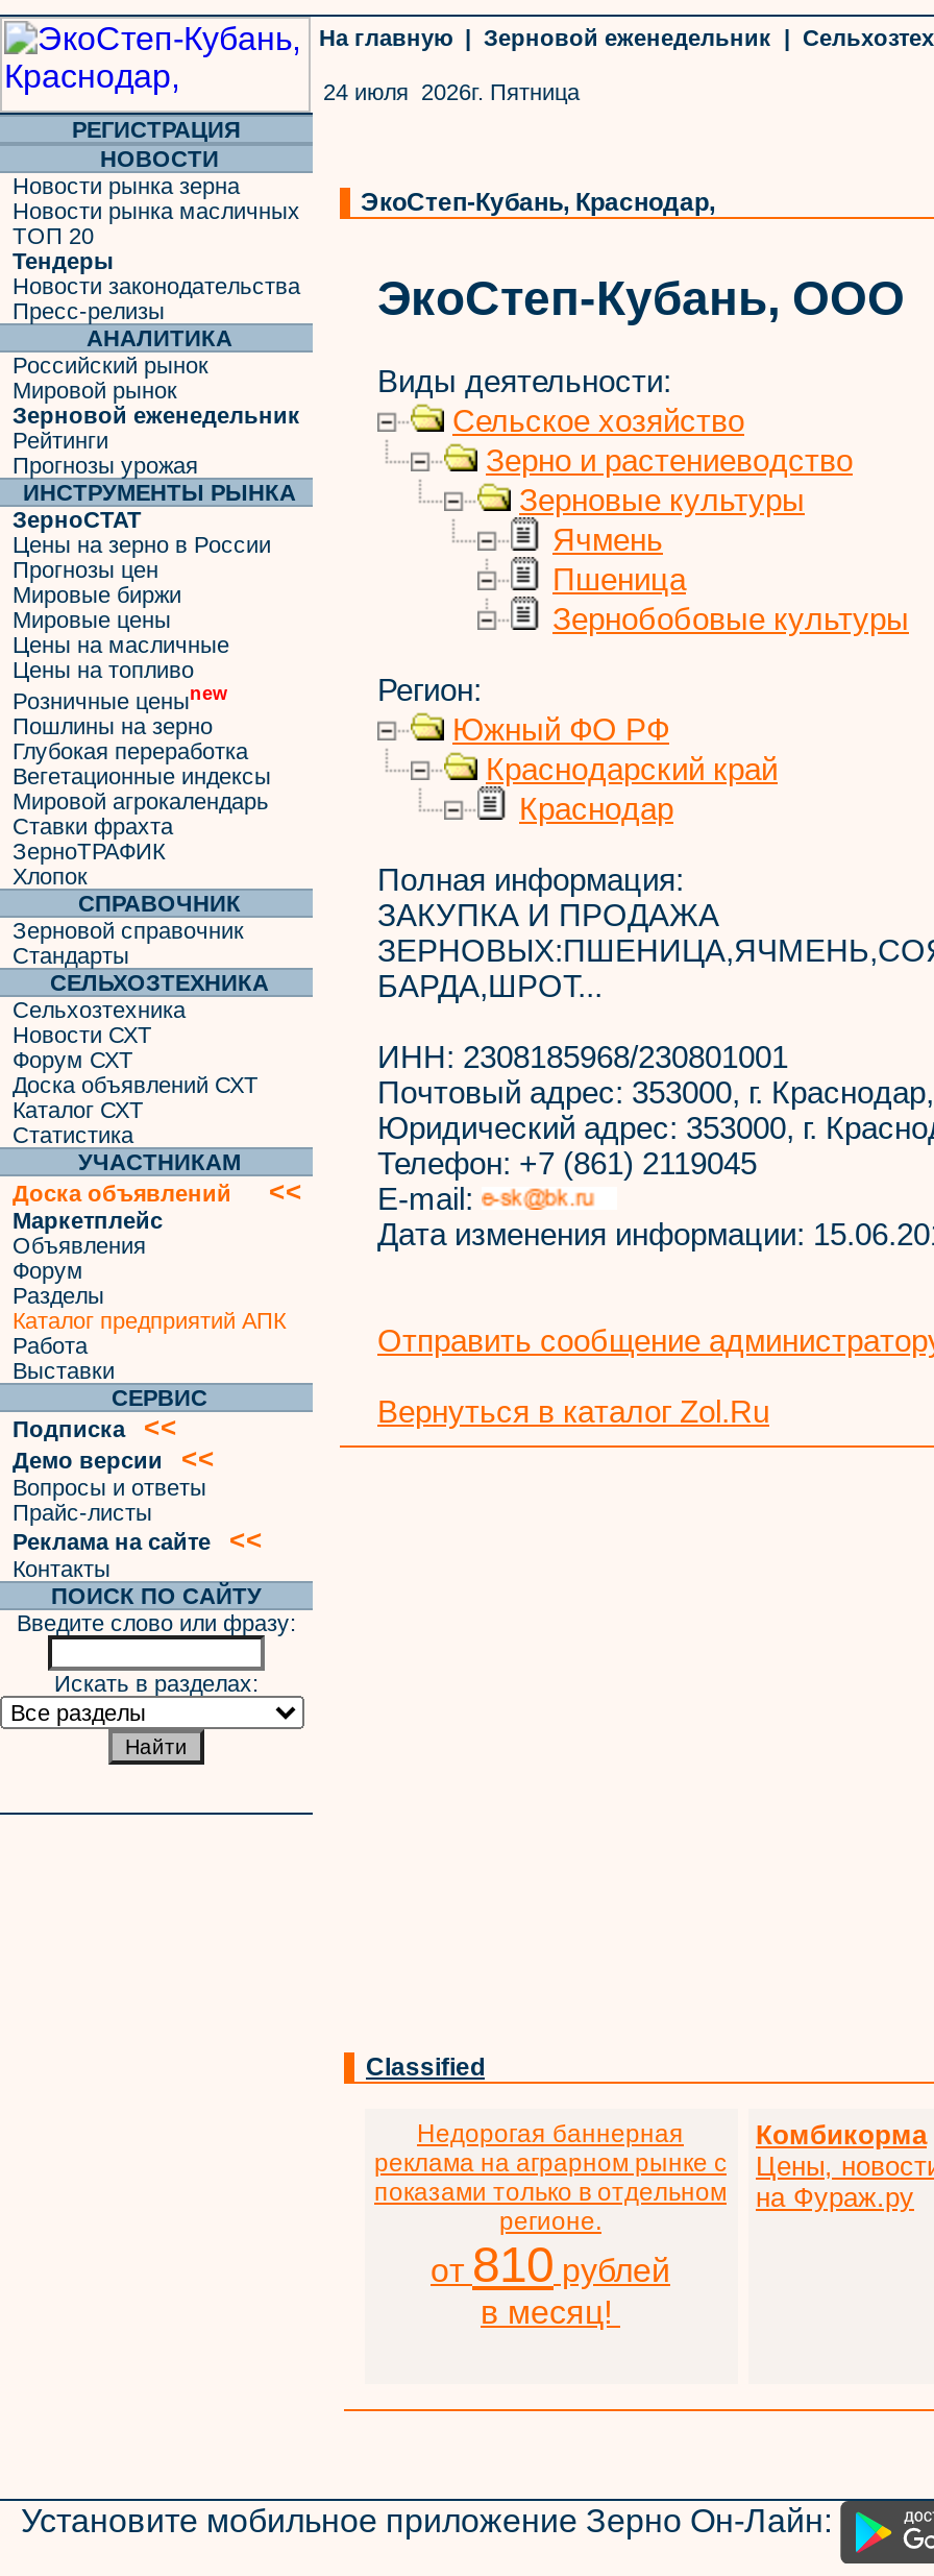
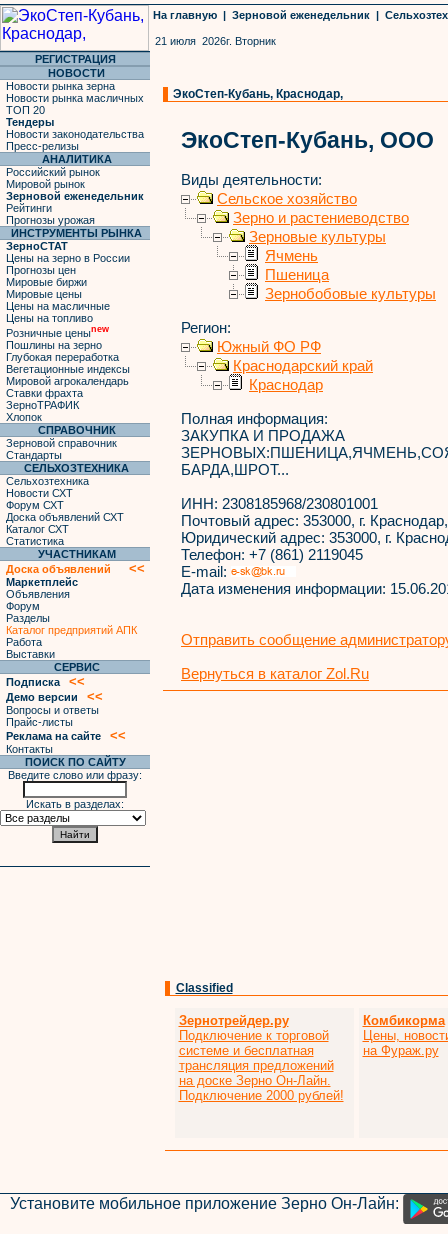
- 24 июля 2026г. Пятница
+ 21 июля 2026г. Вторник

- Недорогая баннерная
- реклама на аграрном рынке с
- показами только в отдельном
- регионе.
- от 810 рублей
- в месяц!
+ Зернотрейдер.ру
+ Подключение к торговой
+ системе и бесплатная
+ трансляция предложений
+ на доске Зерно Он-Лайн.
+ Подключение 2000 рублей!
